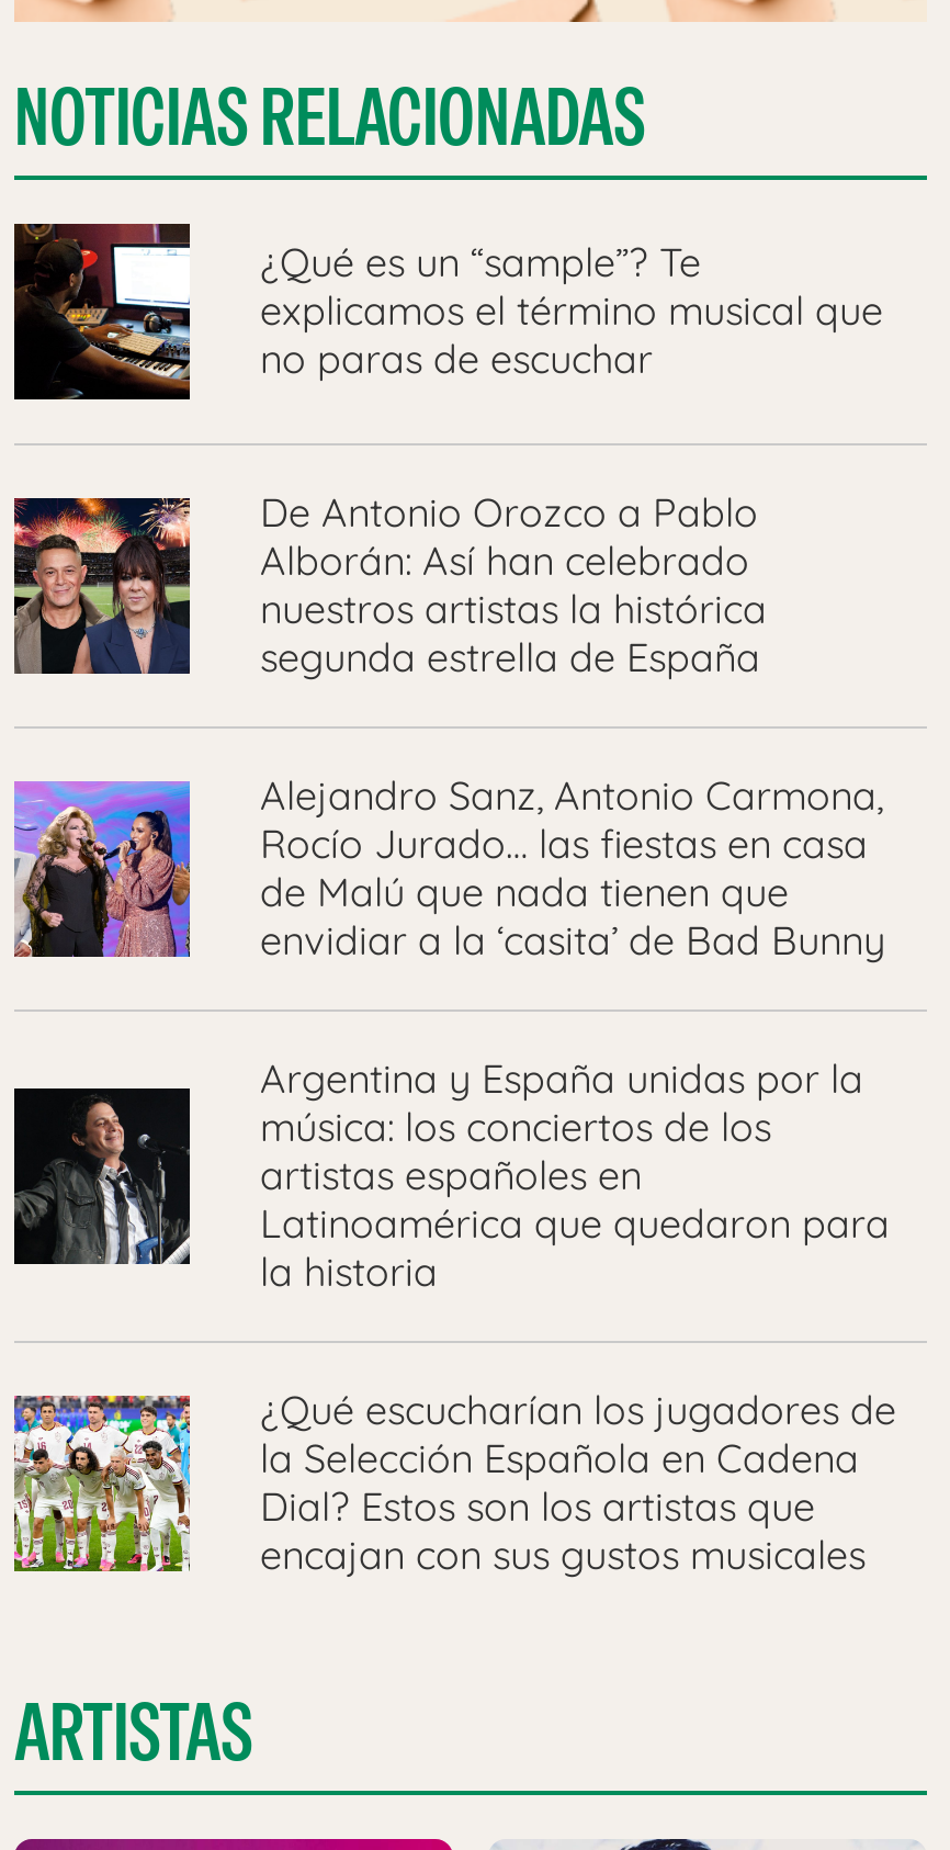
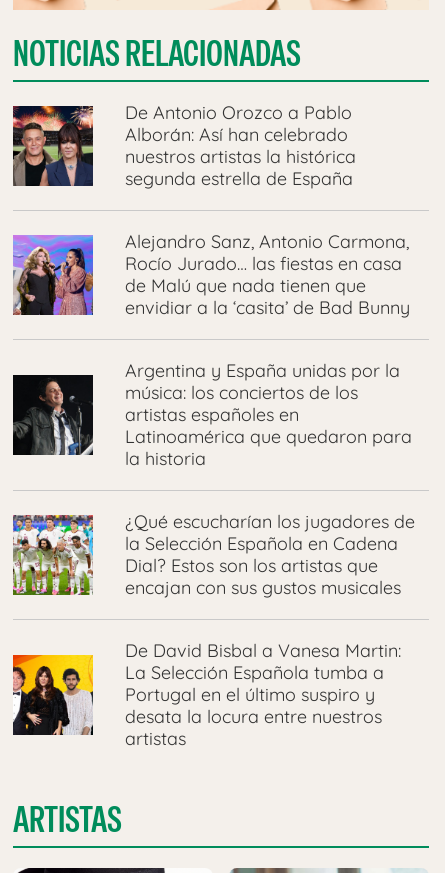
- [image]
- ¿Qué es un “sample”? Te
- explicamos el término musical que
- no paras de escuchar

moved up: [image] | De Antonio Orozco a Pablo | Alborán: Así han celebrado | ... | Dial? Estos son los artistas que | encajan con sus gustos musicales

+ [image]
+ De David Bisbal a Vanesa Martin:
+ La Selección Española tumba a
+ Portugal en el último suspiro y
+ desata la locura entre nuestros
+ artistas
